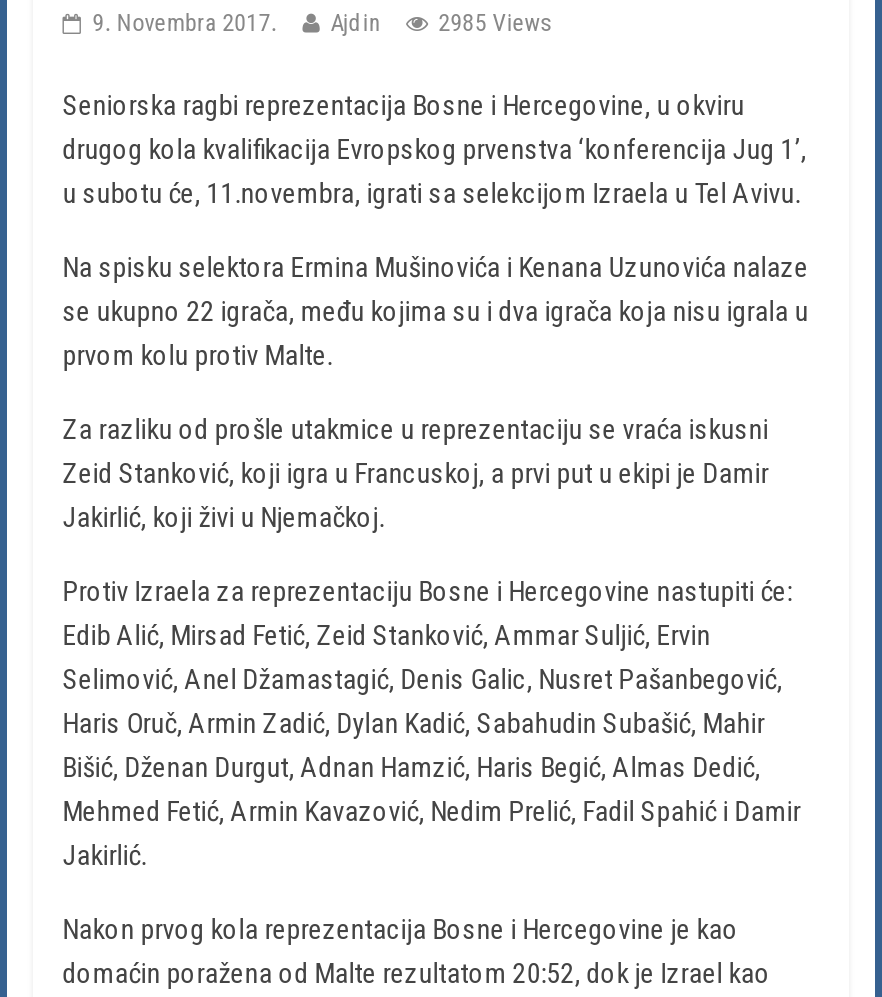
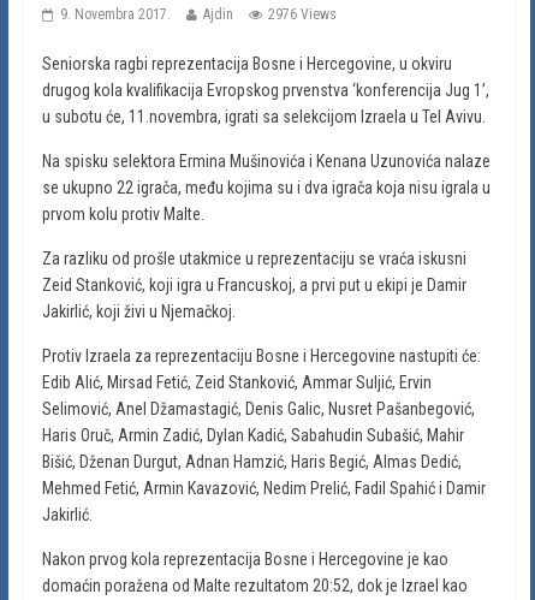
- 2985 Views
+ 2976 Views
